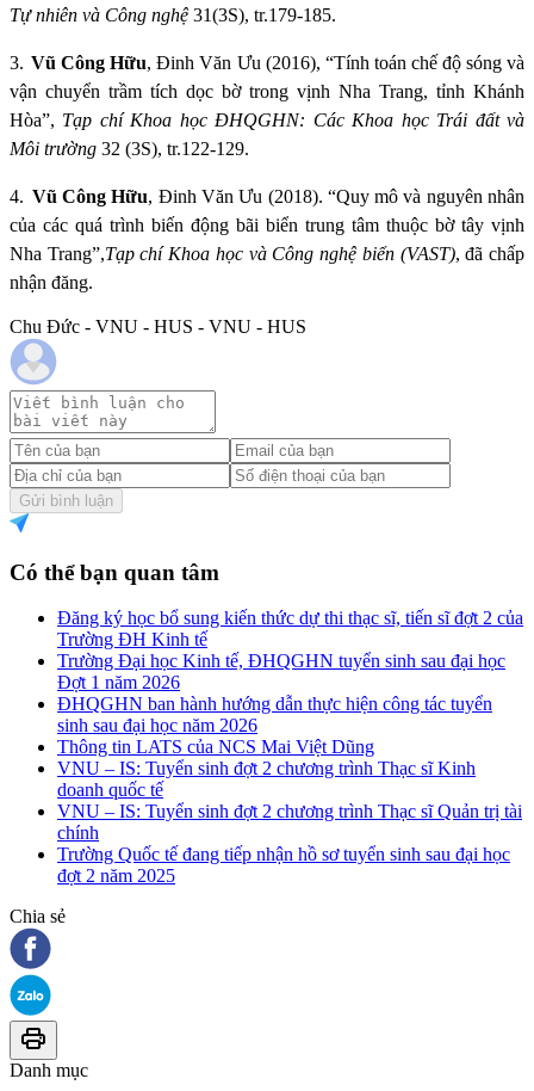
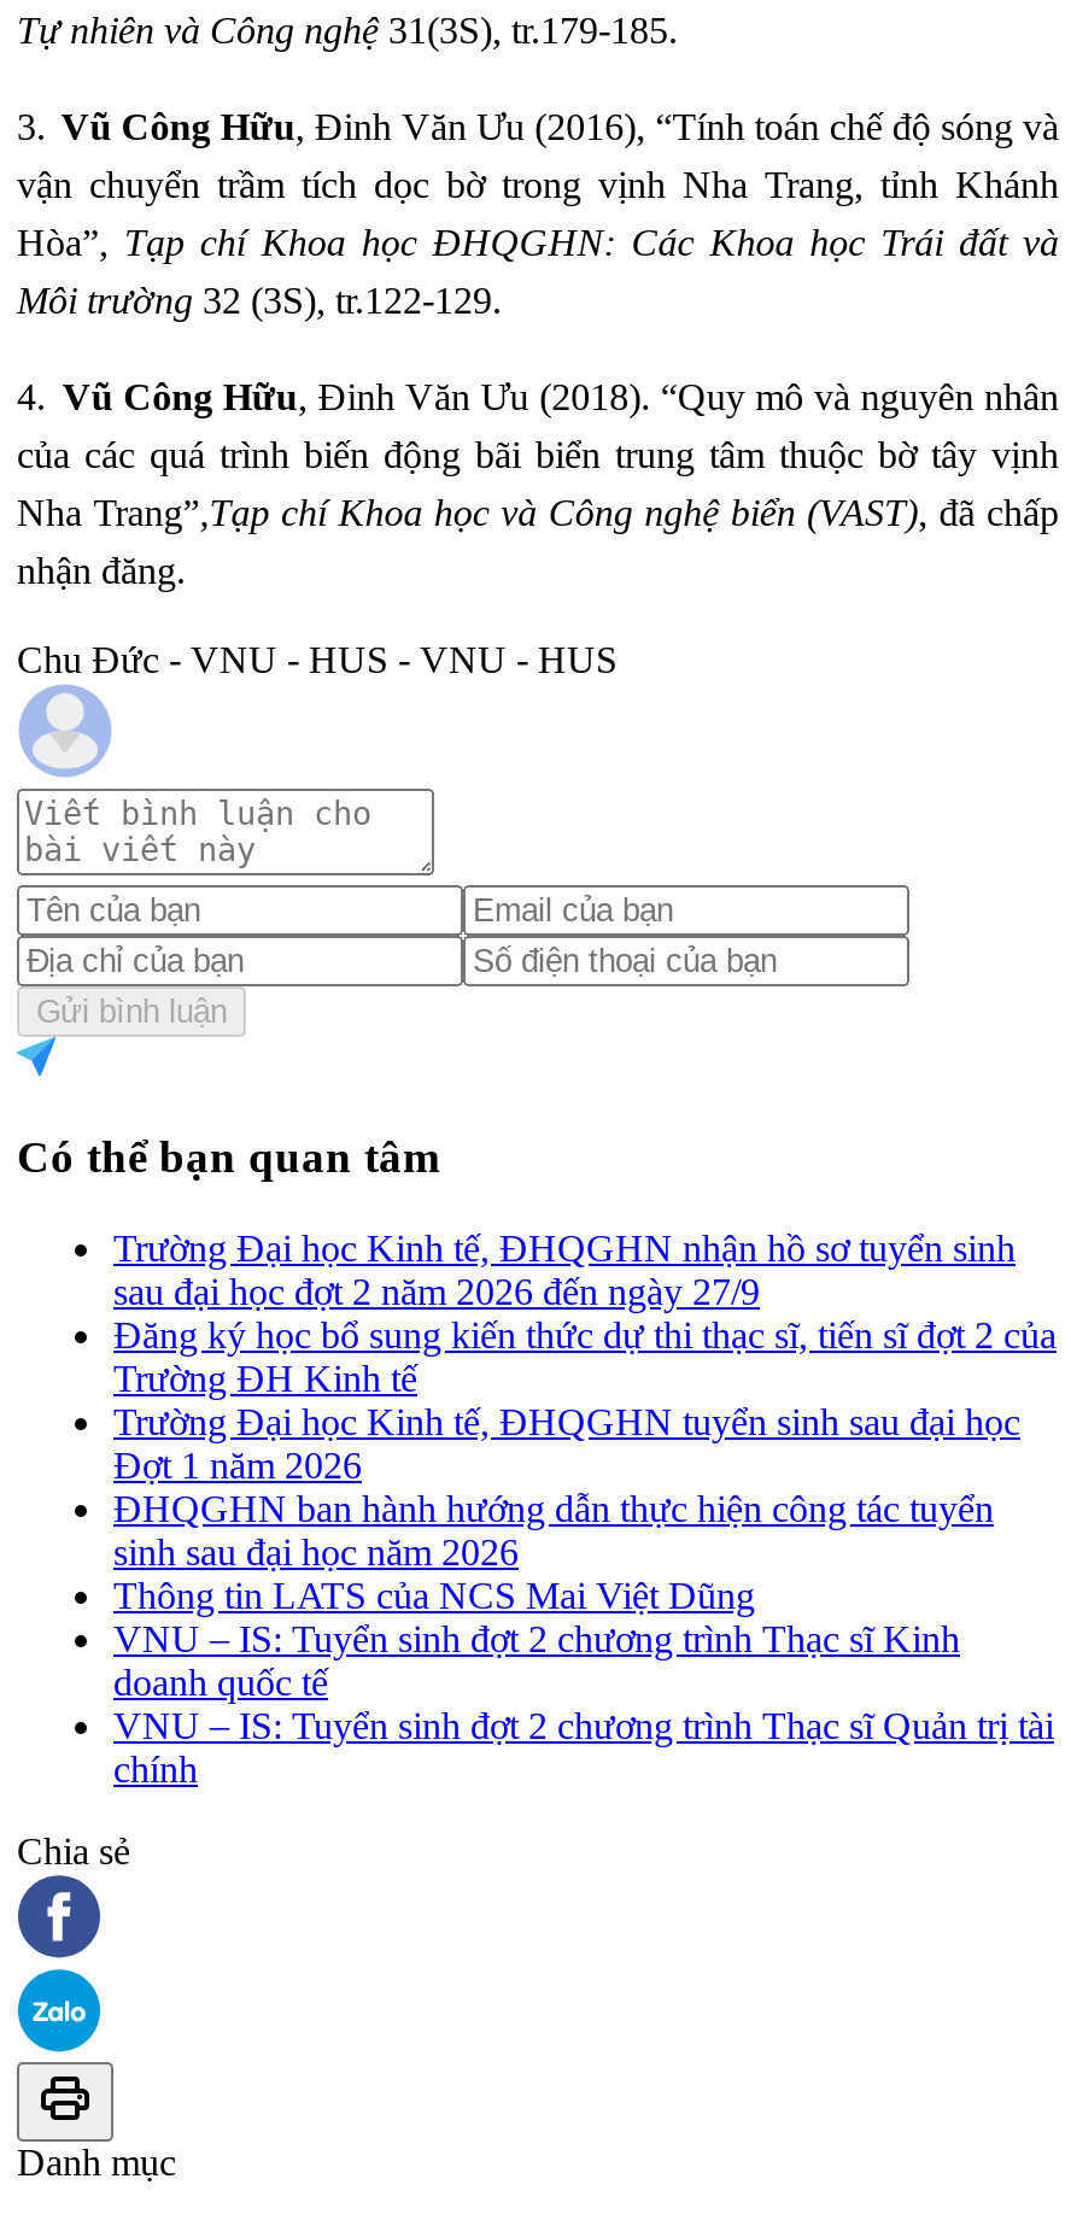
+ Trường Đại học Kinh tế, ĐHQGHN nhận hồ sơ tuyển sinh
+ sau đại học đợt 2 năm 2026 đến ngày 27/9

moved down: Đăng ký học bổ sung kiến thức dự thi thạc sĩ, tiến sĩ đợt 2 của | Trường ĐH Kinh tế | Trường Đại học Kinh tế, ĐHQGHN tuyển sinh sau đại học | ... | VNU – IS: Tuyển sinh đợt 2 chương trình Thạc sĩ Quản trị tài | chính

- Trường Quốc tế đang tiếp nhận hồ sơ tuyển sinh sau đại học
- đợt 2 năm 2025
